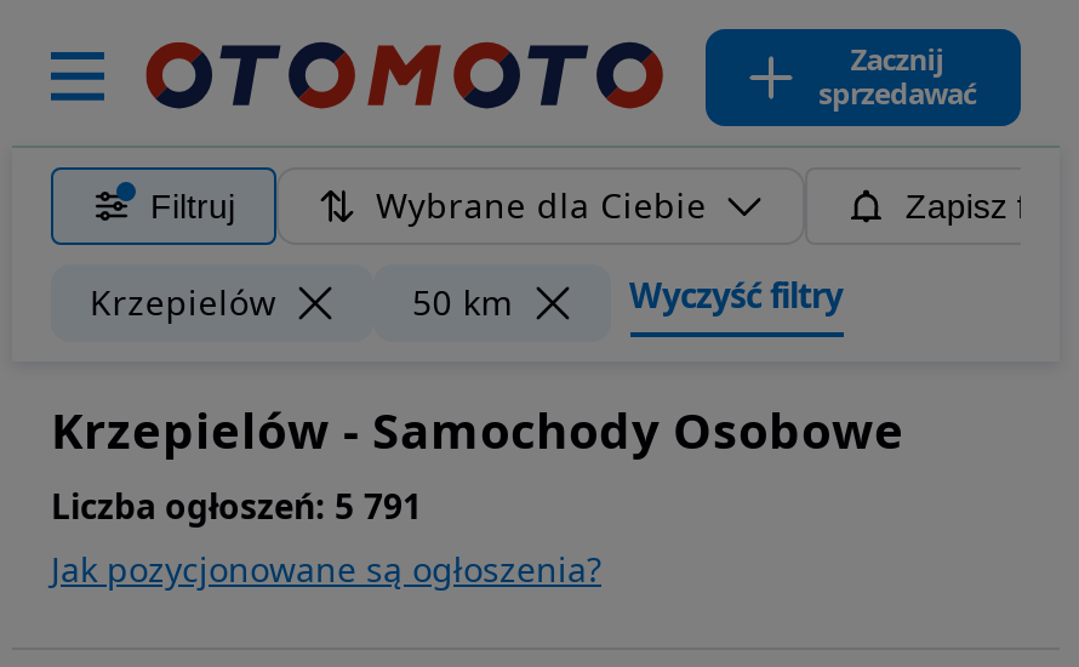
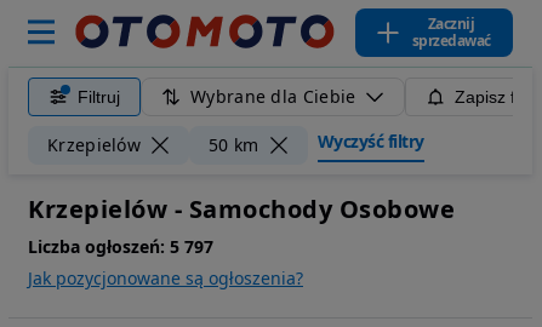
- Liczba ogłoszeń: 5 791
+ Liczba ogłoszeń: 5 797
